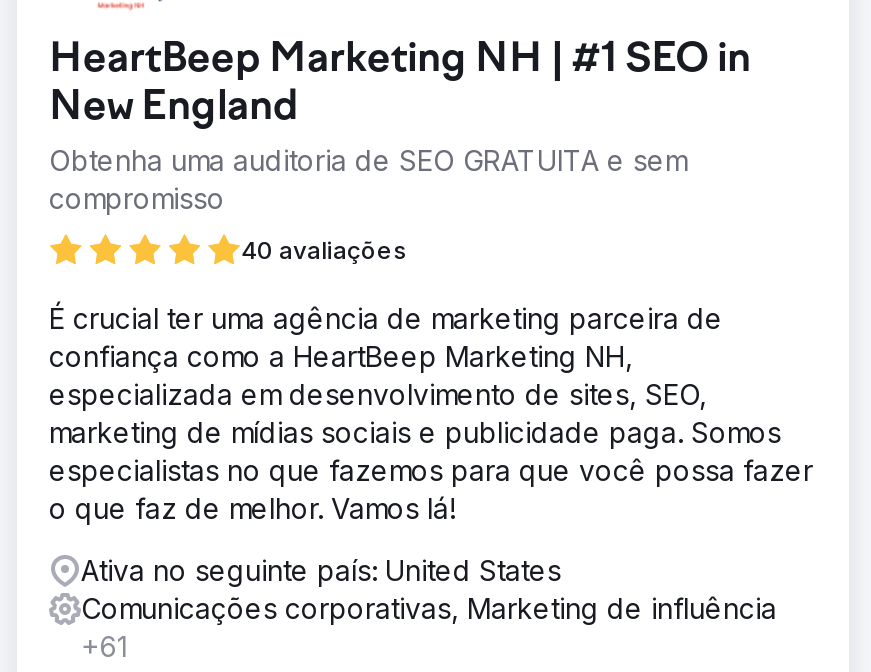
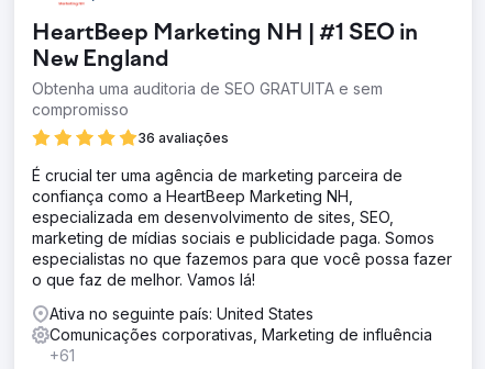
- 40 avaliações
+ 36 avaliações
